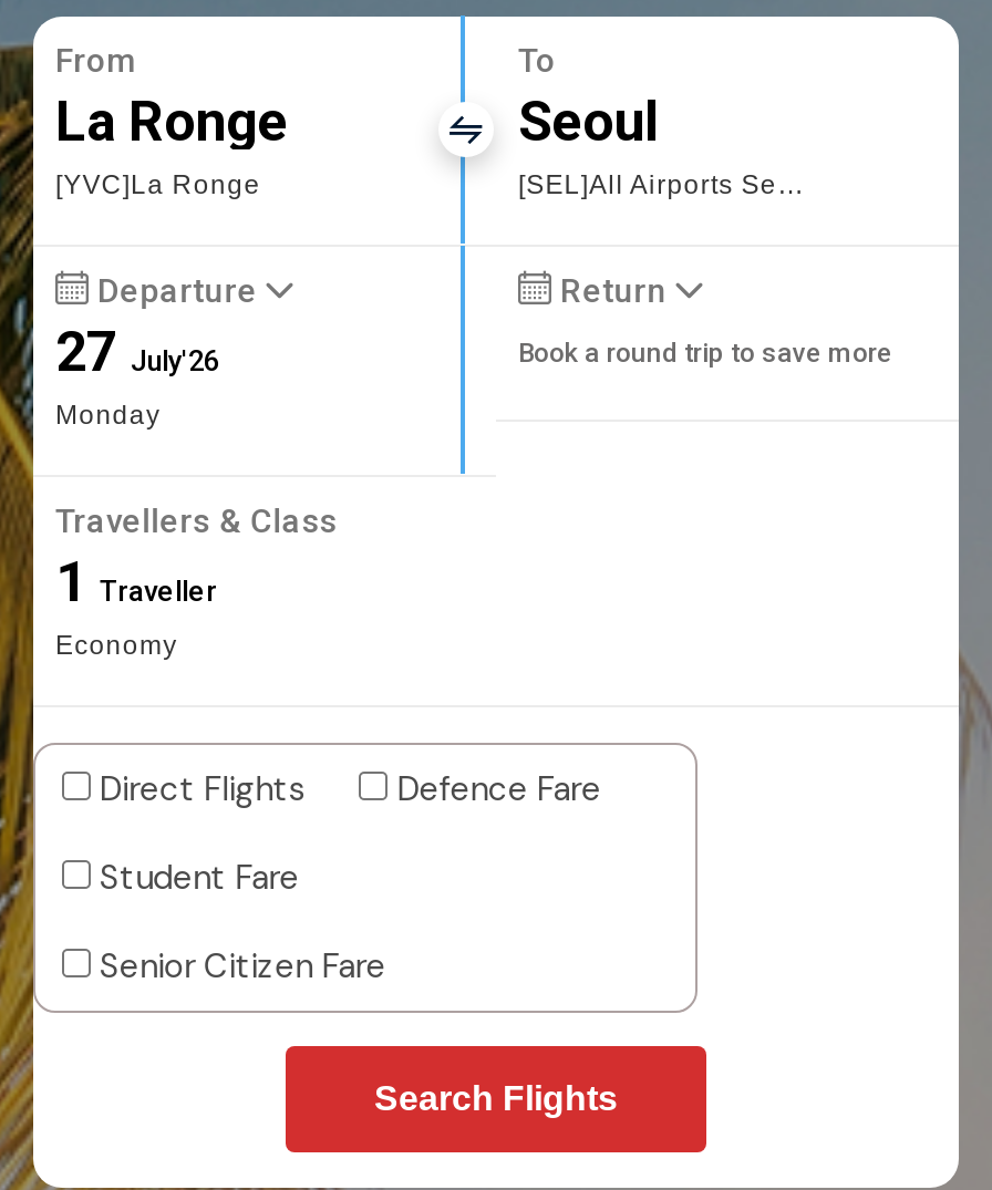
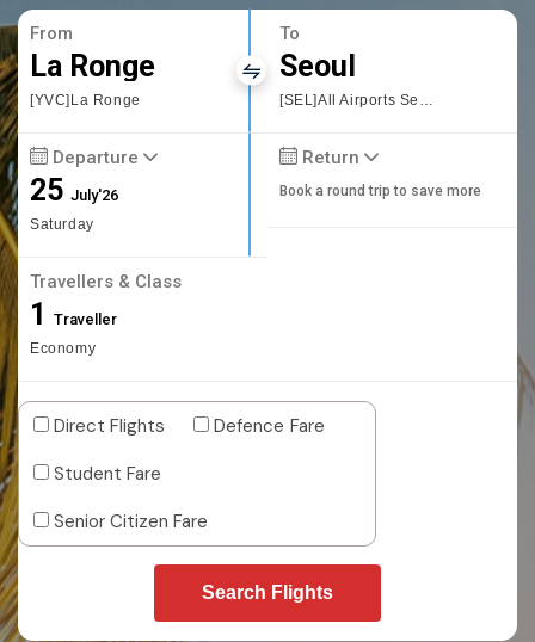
- 27 July'26
- Monday
+ 25 July'26
+ Saturday
